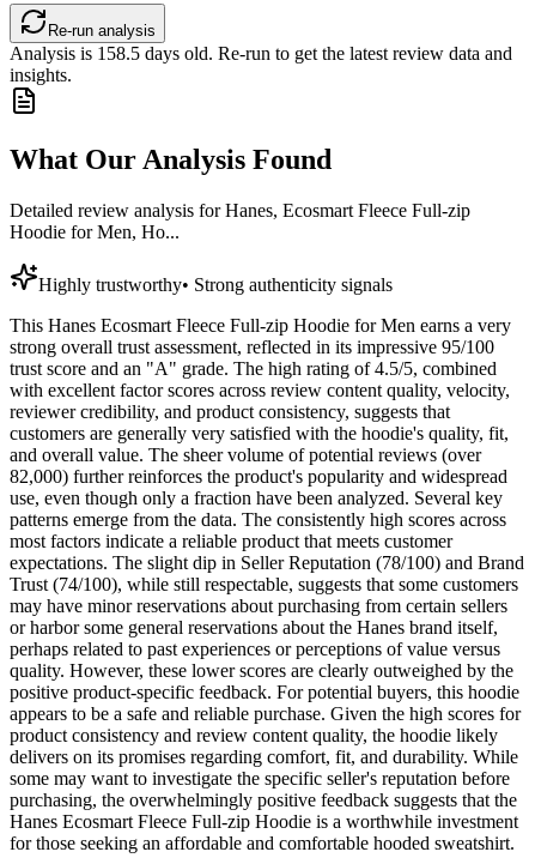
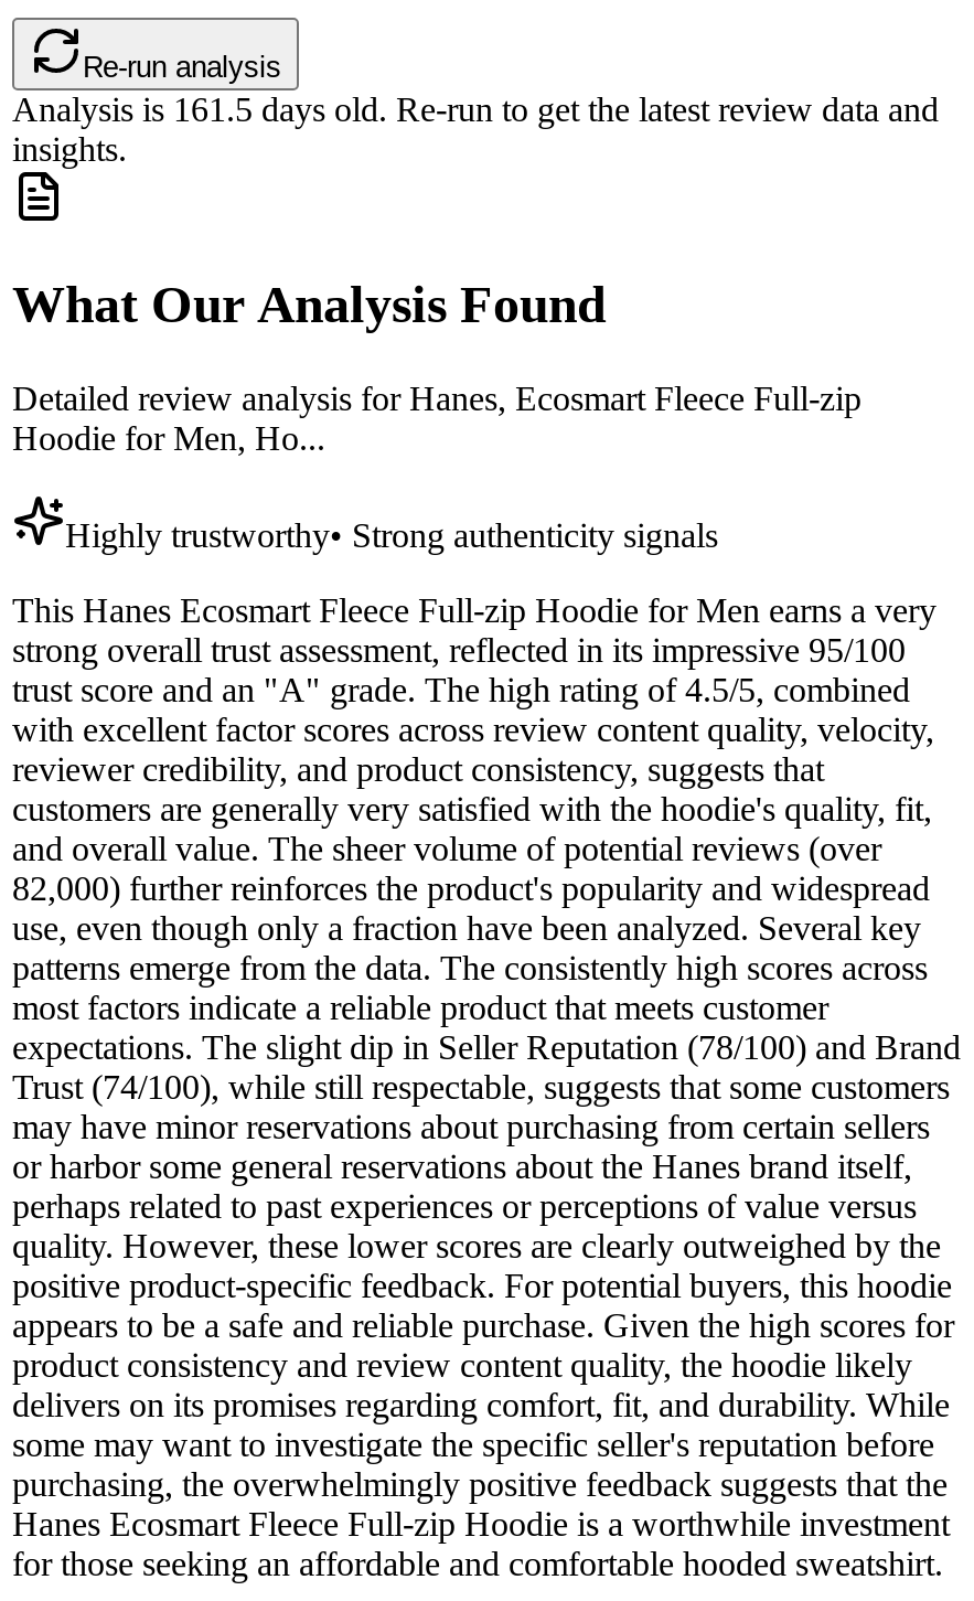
- Analysis is158.5days old. Re-run to get the latest review data and
+ Analysis is161.5days old. Re-run to get the latest review data and
